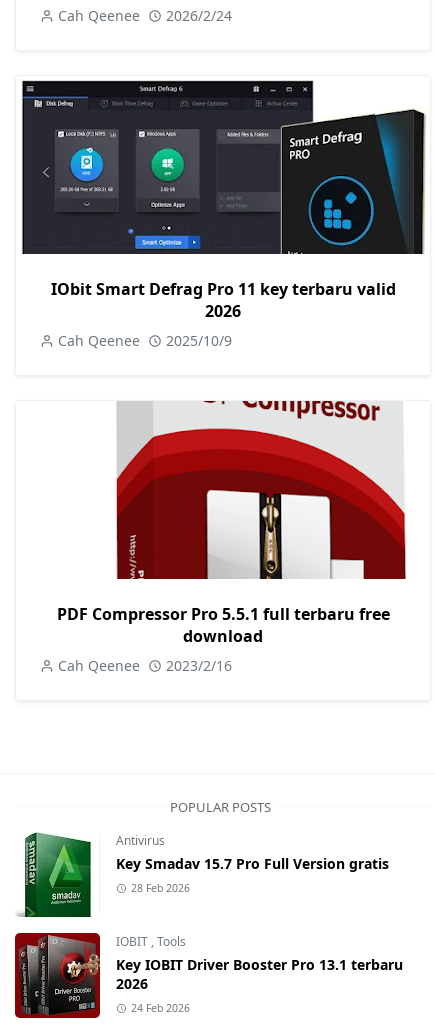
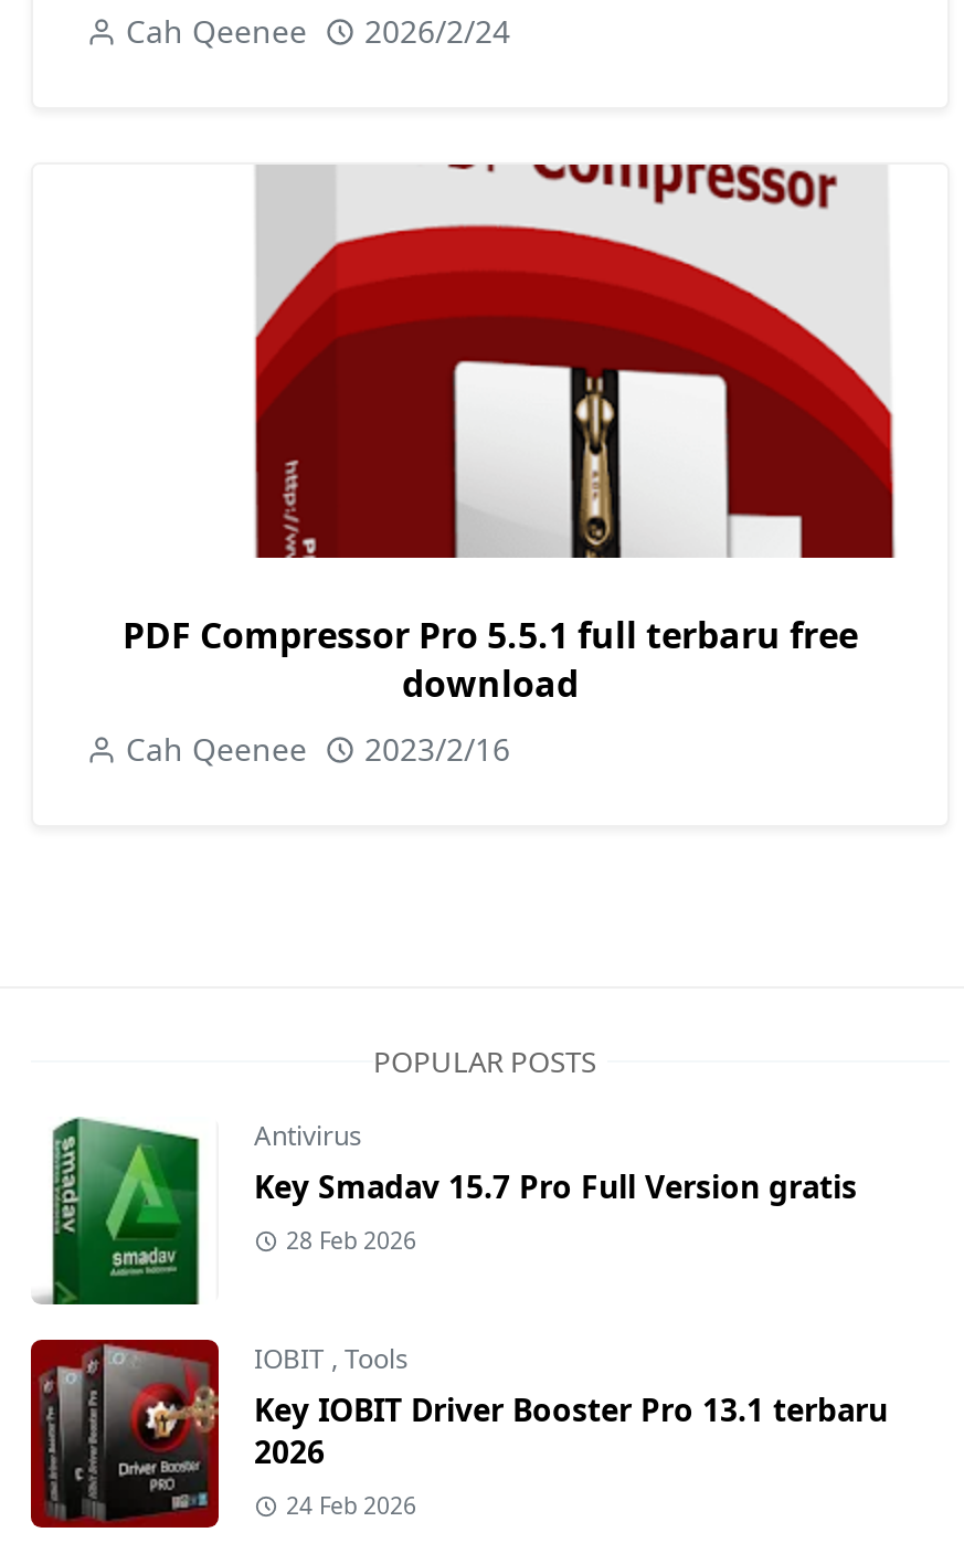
- [image]
- IObit Smart Defrag Pro 11 key terbaru valid
- 2026
- Cah Qeenee
- 2025/10/9
